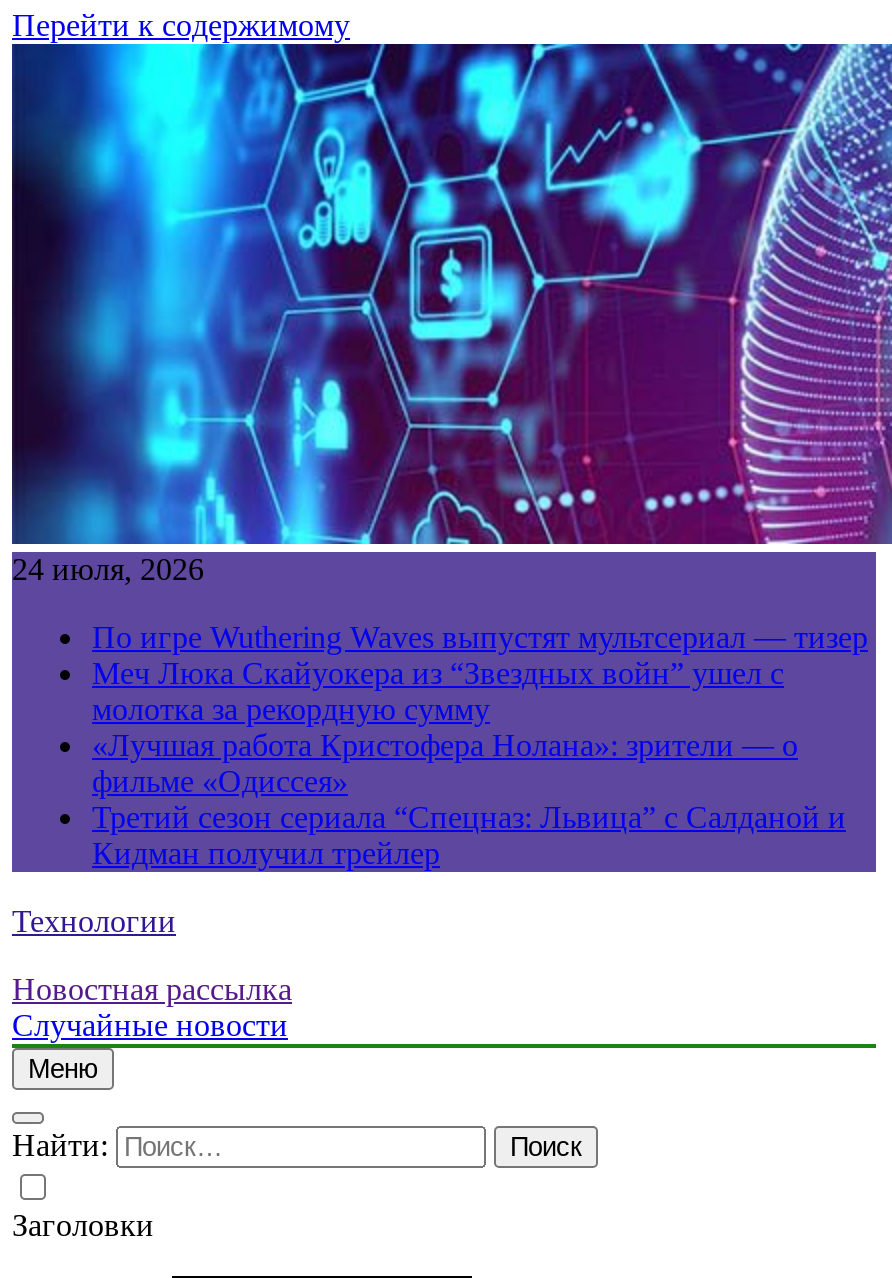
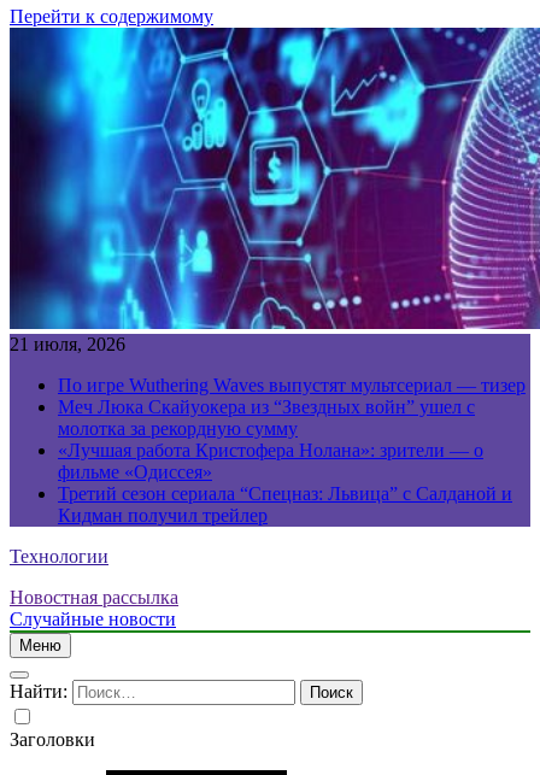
- 24 июля, 2026
+ 21 июля, 2026
